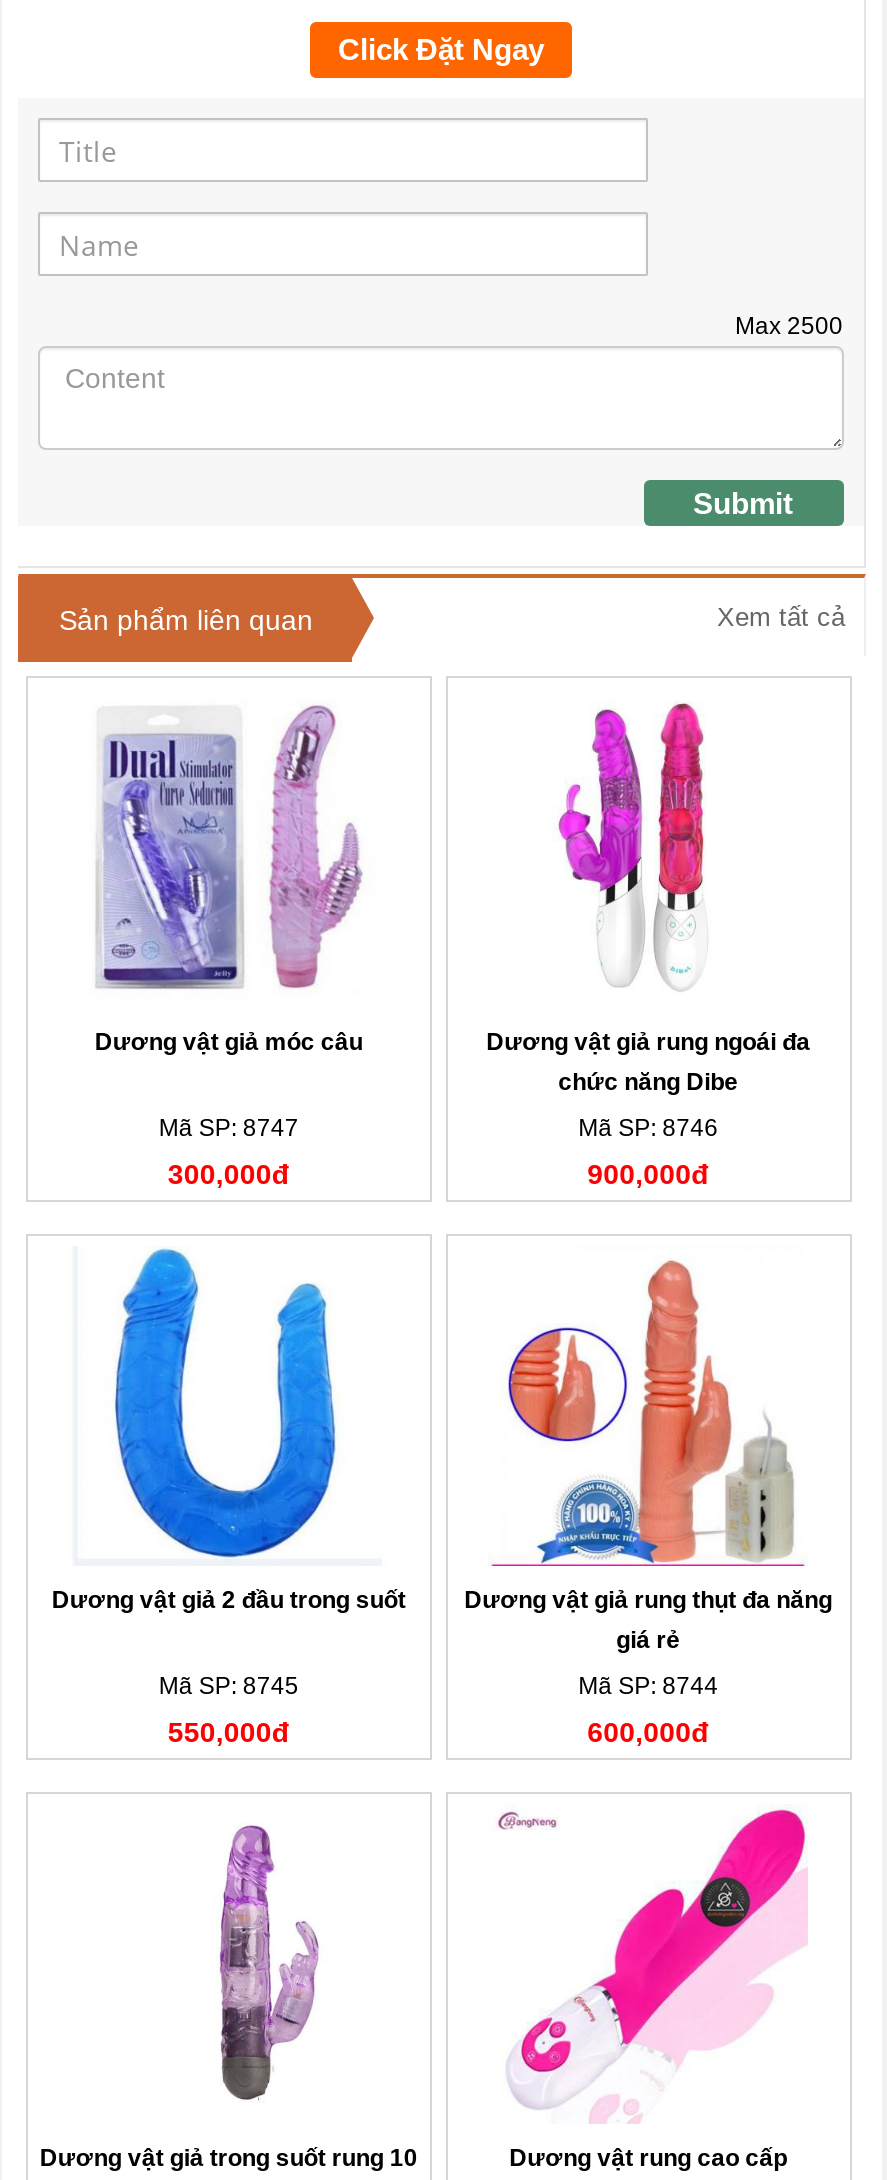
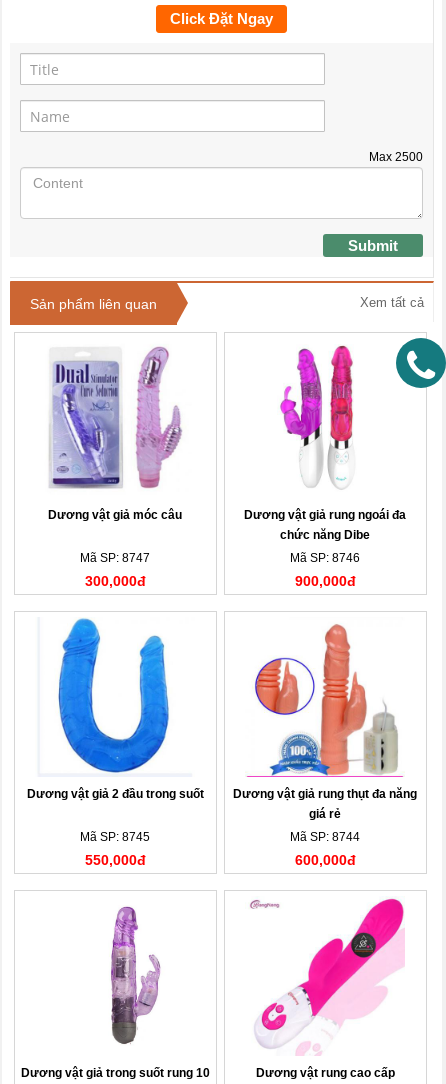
+ [image]
